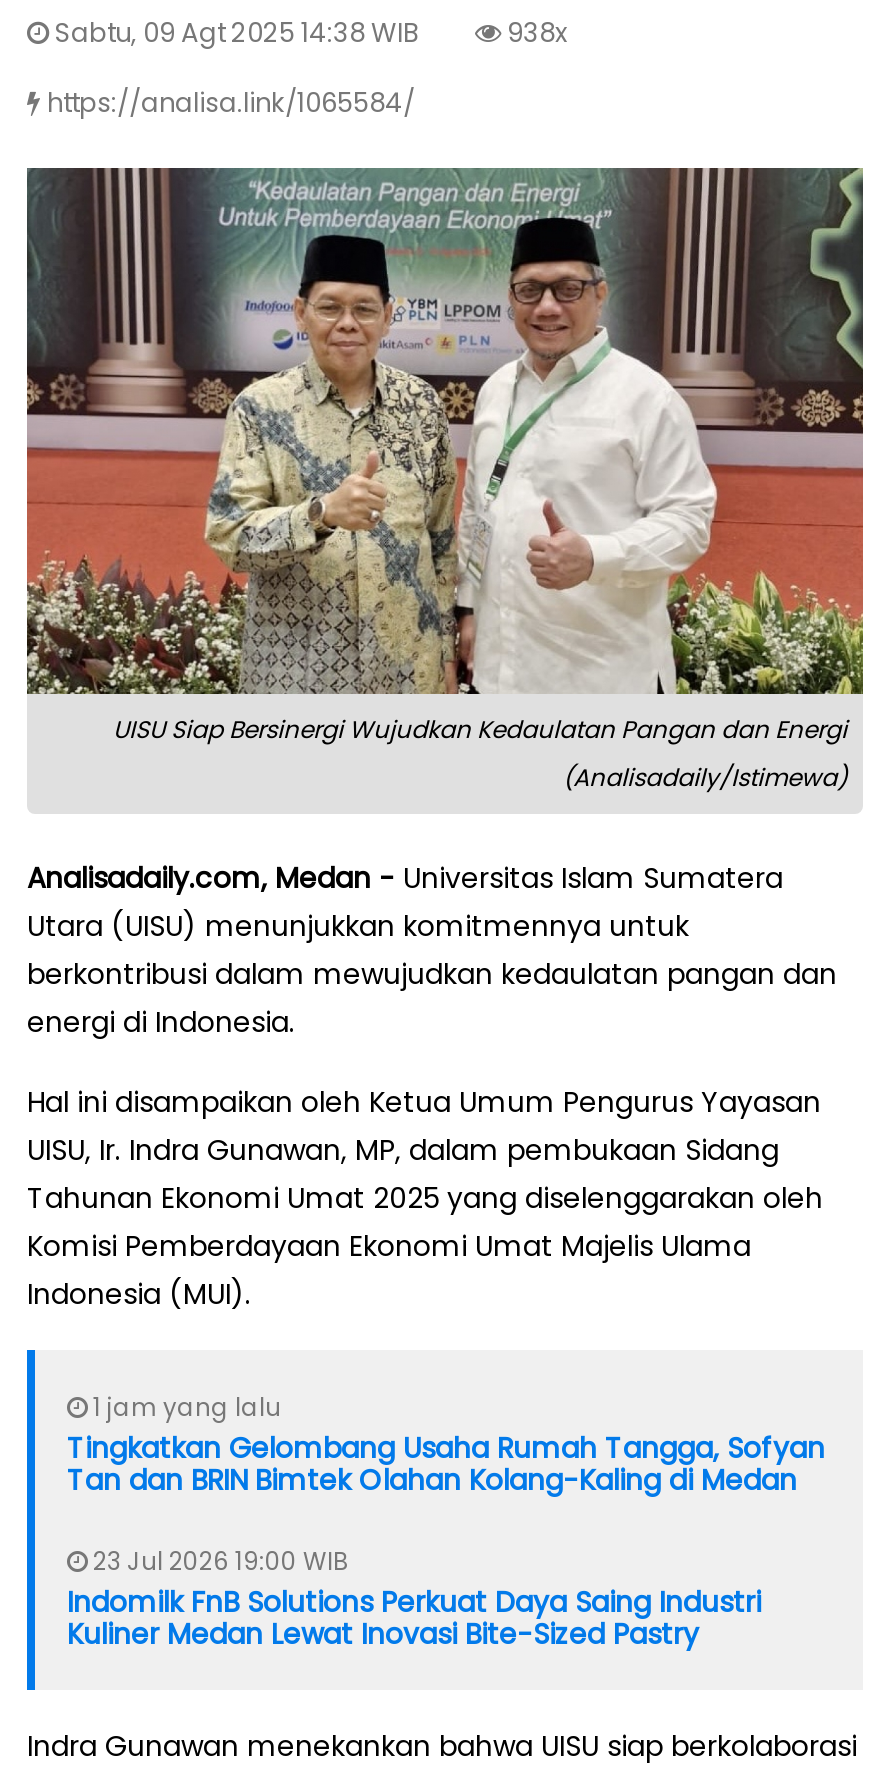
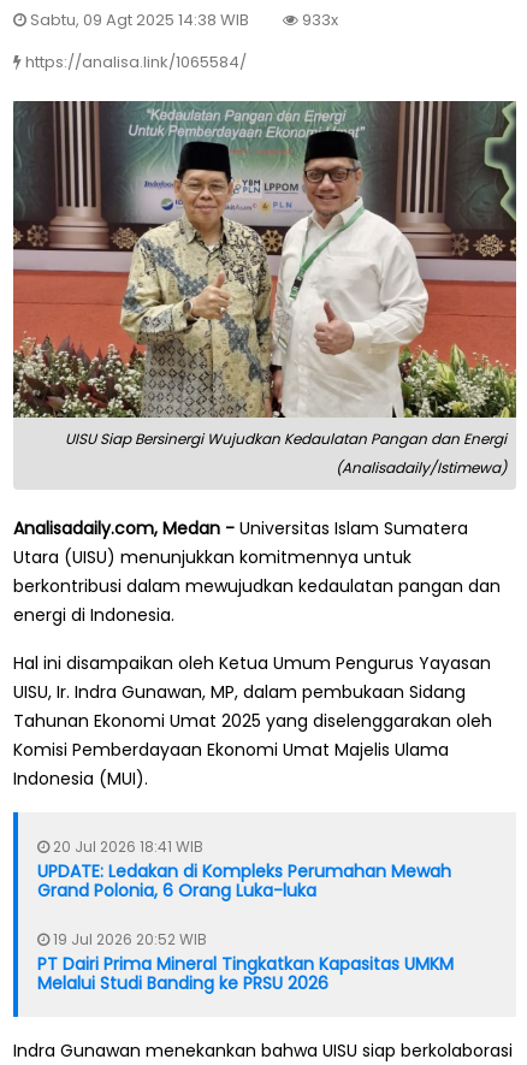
- 938x
+ 933x

- 1 jam yang lalu
- Tingkatkan Gelombang Usaha Rumah Tangga, Sofyan
- Tan dan BRIN Bimtek Olahan Kolang-Kaling di Medan
+ 20 Jul 2026 18:41 WIB
+ UPDATE: Ledakan di Kompleks Perumahan Mewah
+ Grand Polonia, 6 Orang Luka-luka

- 23 Jul 2026 19:00 WIB
- Indomilk FnB Solutions Perkuat Daya Saing Industri
- Kuliner Medan Lewat Inovasi Bite-Sized Pastry
+ 19 Jul 2026 20:52 WIB
+ PT Dairi Prima Mineral Tingkatkan Kapasitas UMKM
+ Melalui Studi Banding ke PRSU 2026
